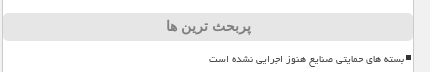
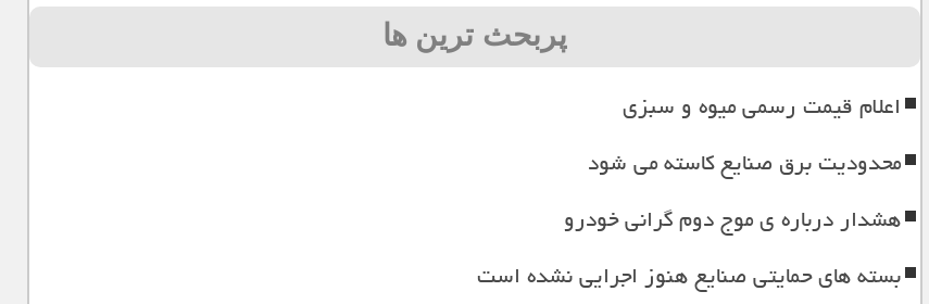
+ اعلام قیمت رسمی میوه و سبزی
+ محدودیت برق صنایع کاسته می شود
+ هشدار درباره ی موج دوم گرانی خودرو
